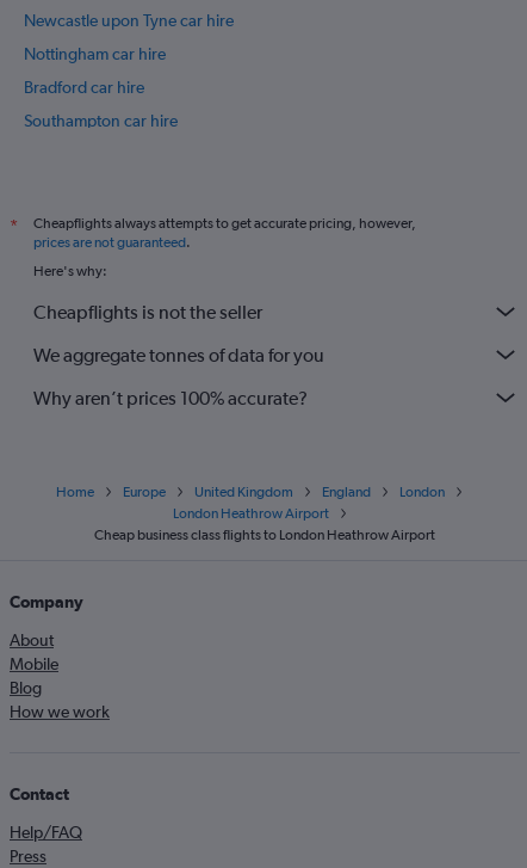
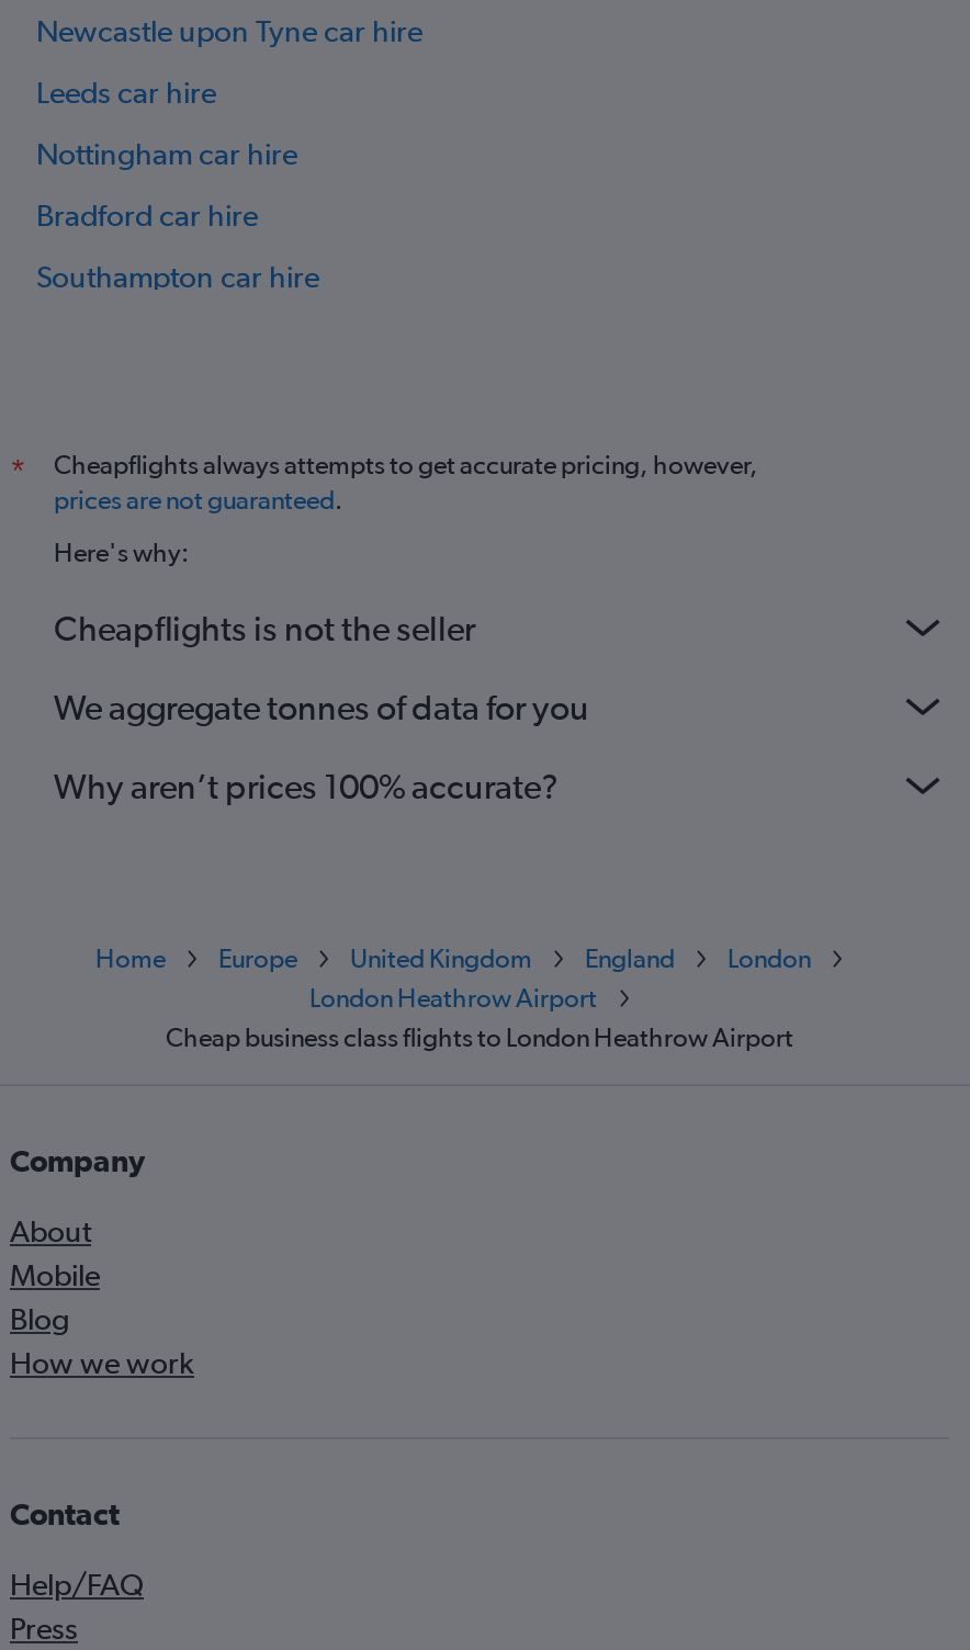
+ Leeds car hire
